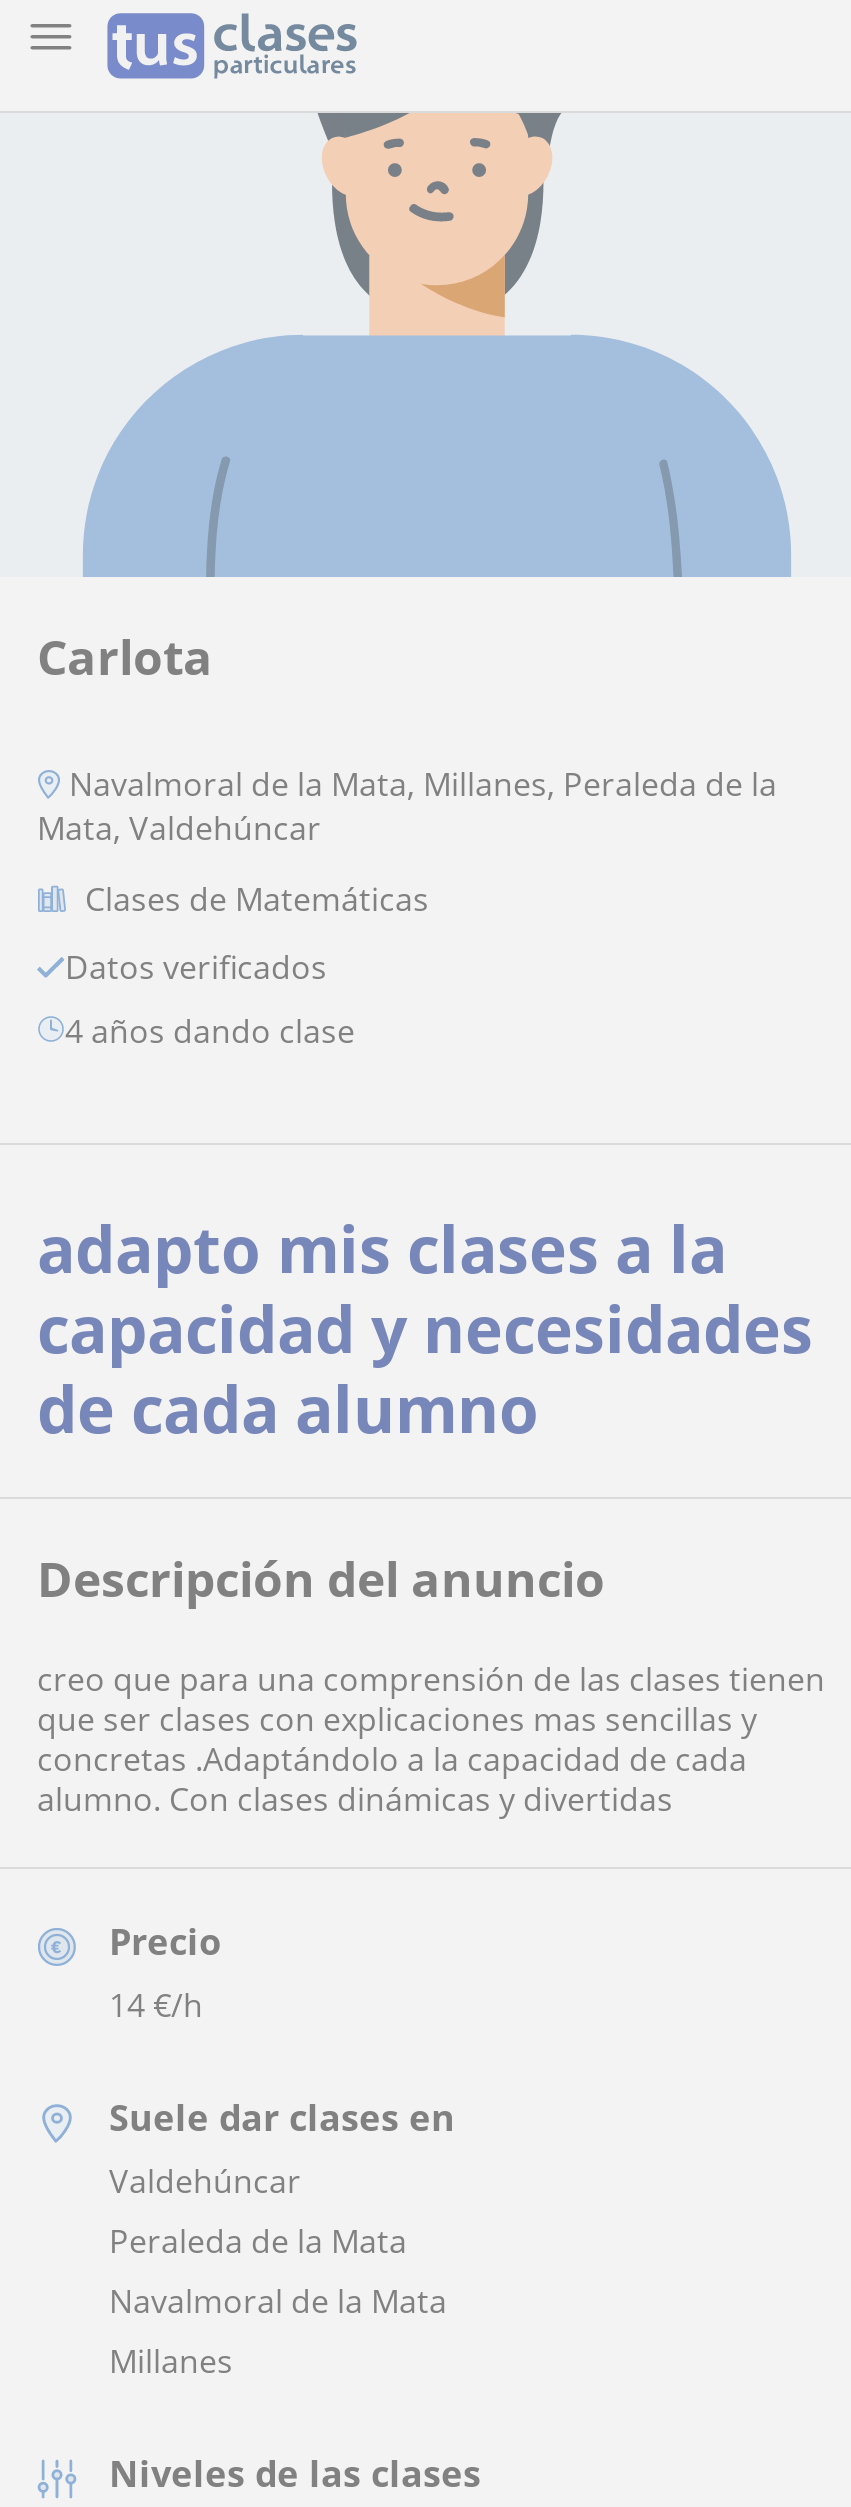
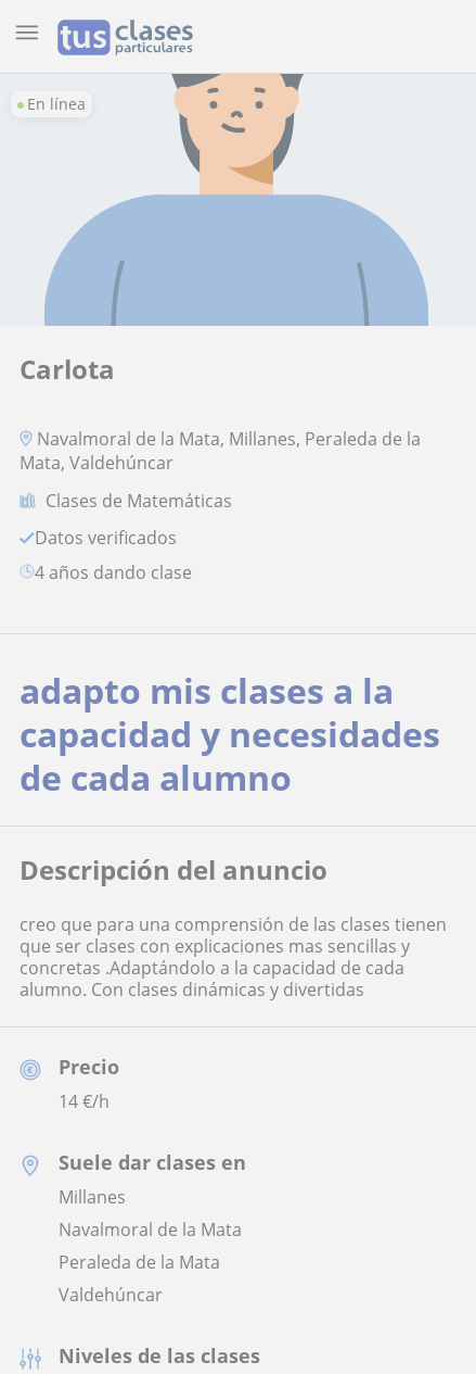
+ En línea

moved down: Navalmoral de la Mata | Peraleda de la Mata | Valdehúncar

moved up: Millanes
